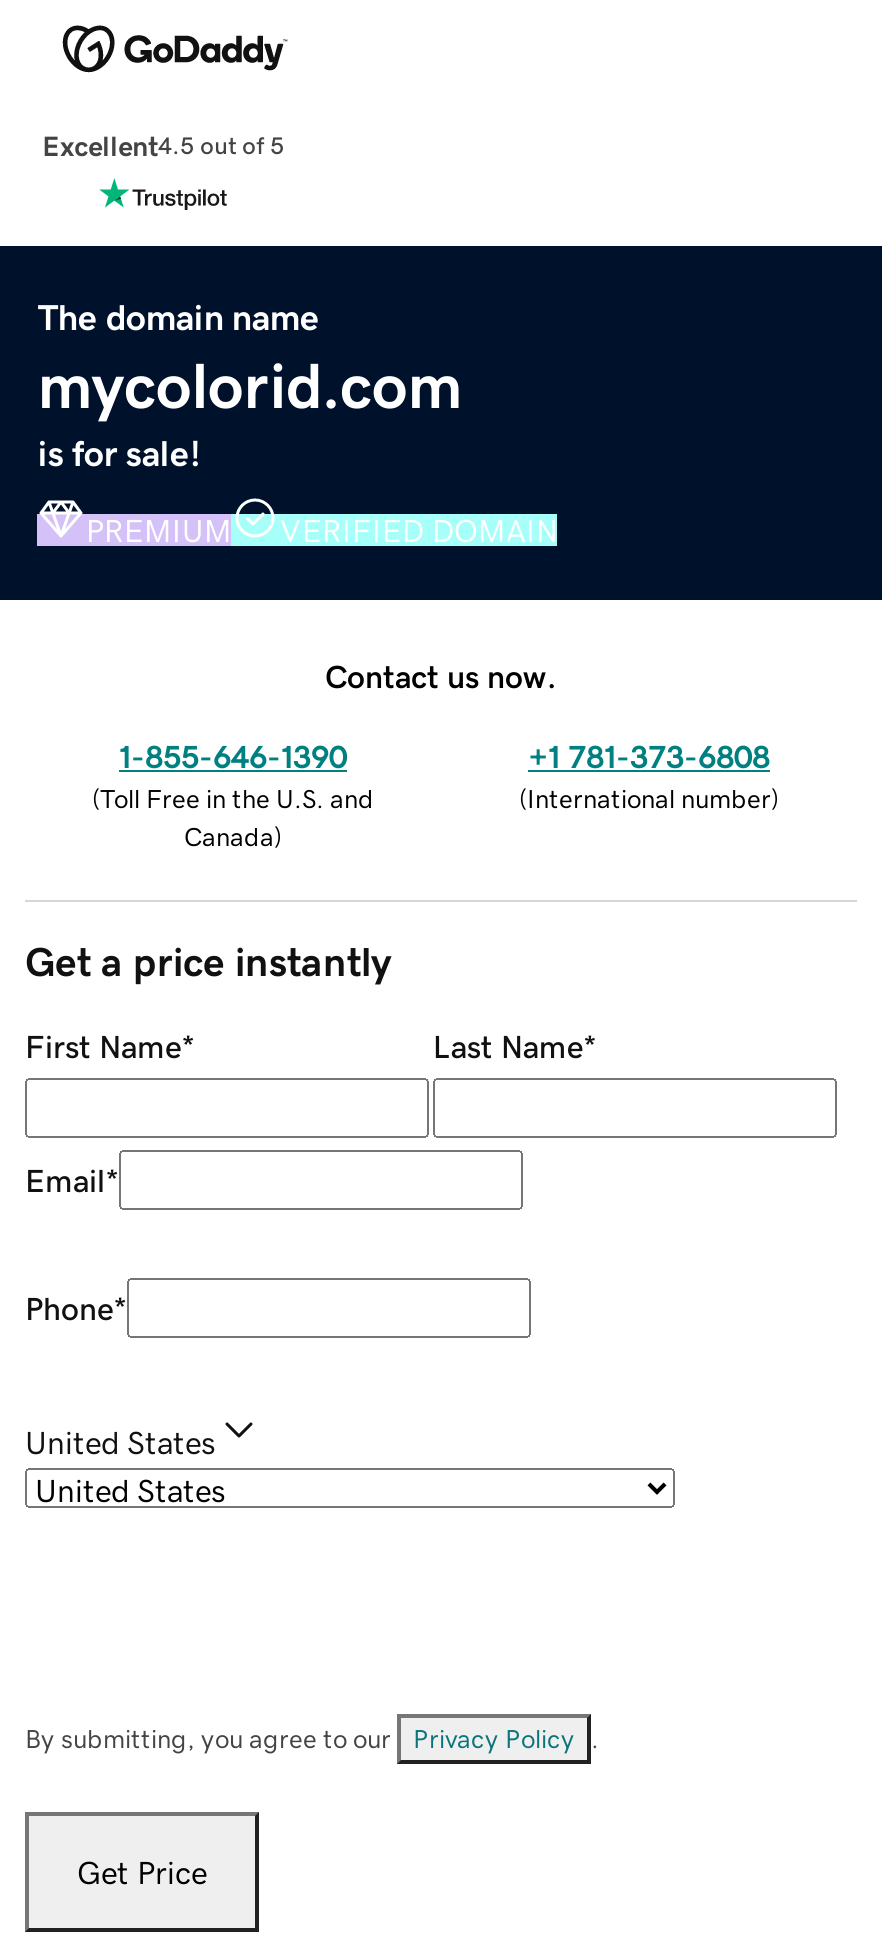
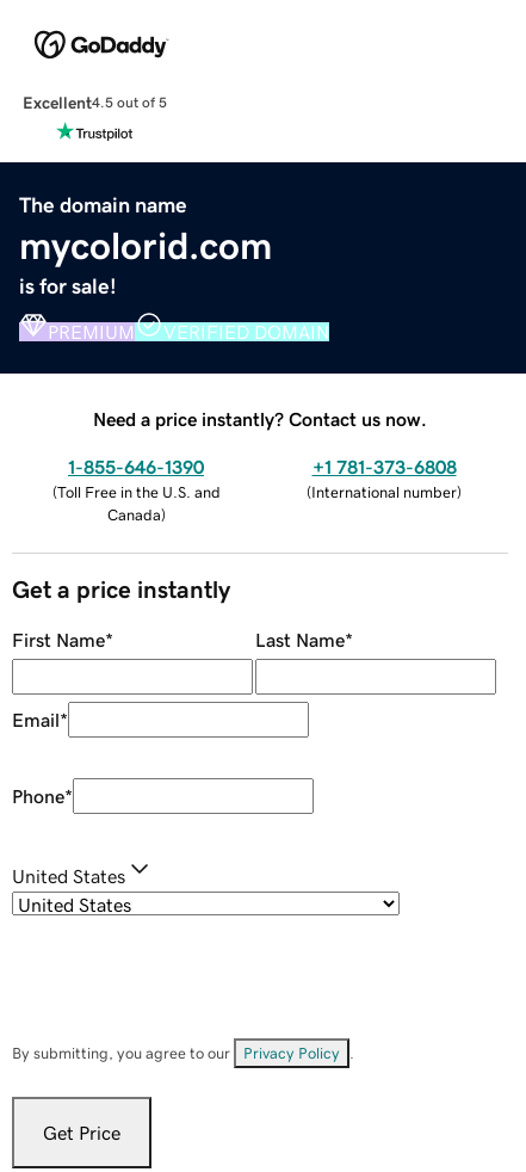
- Contact us now.
+ Need a price instantly? Contact us now.
